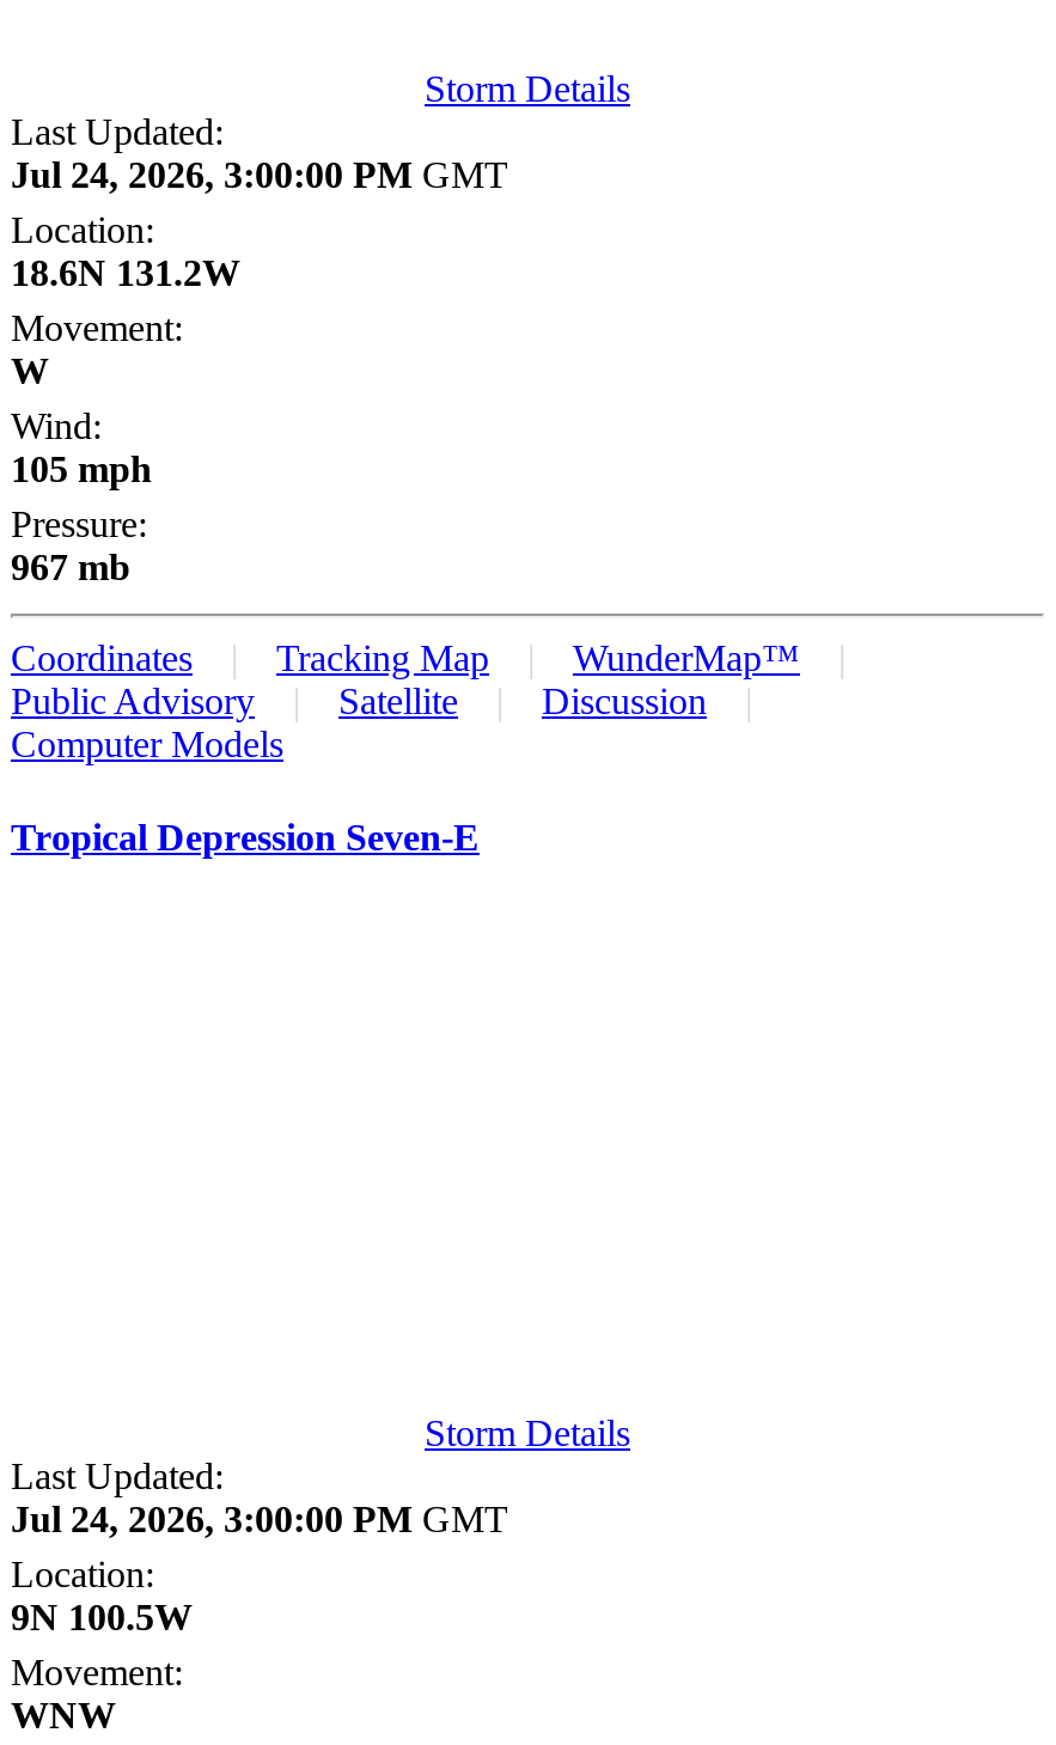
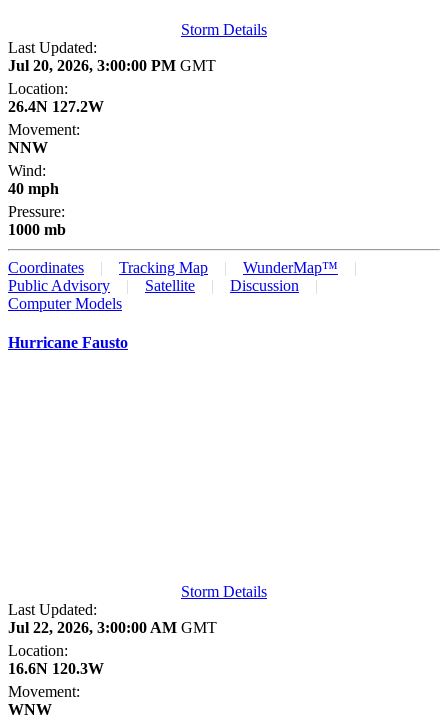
- Jul 24, 2026, 3:00:00 PM GMT
+ Jul 20, 2026, 3:00:00 PM GMT

- 18.6N 131.2W
+ 26.4N 127.2W

- W
+ NNW

- 105 mph
+ 40 mph

- 967 mb
+ 1000 mb

- Tropical Depression Seven-E
+ Hurricane Fausto

- Jul 24, 2026, 3:00:00 PM GMT
+ Jul 22, 2026, 3:00:00 AM GMT

- 9N 100.5W
+ 16.6N 120.3W
